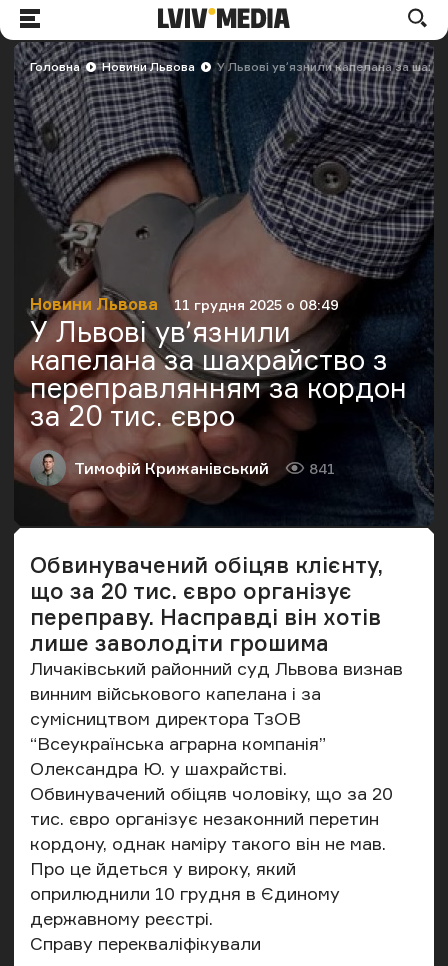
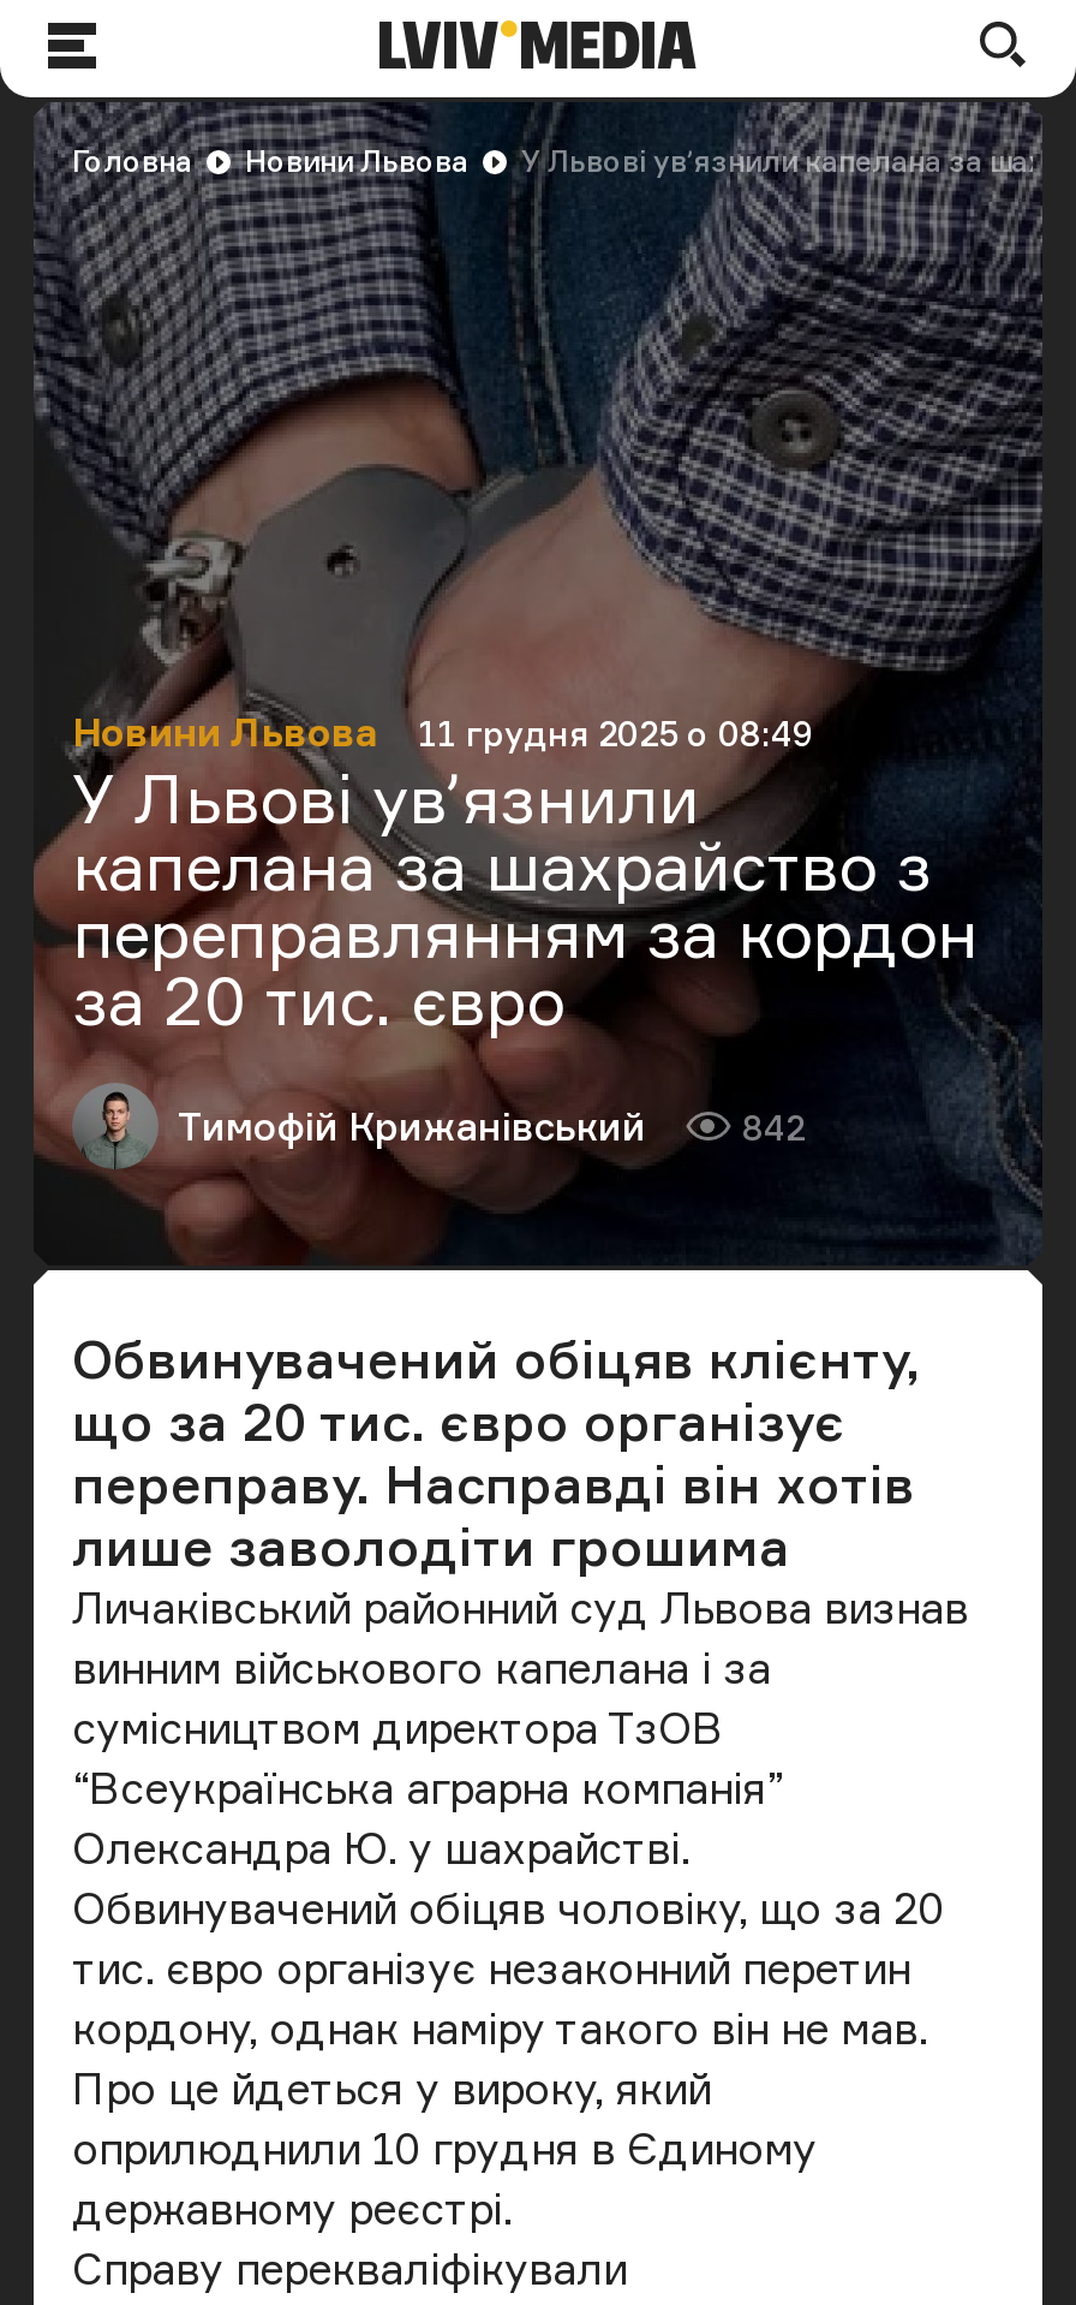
- 841
+ 842
